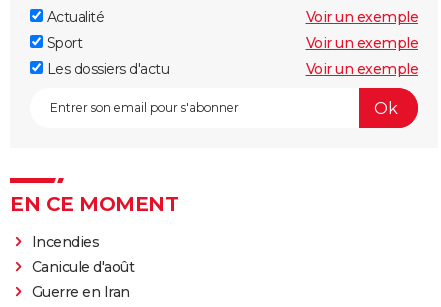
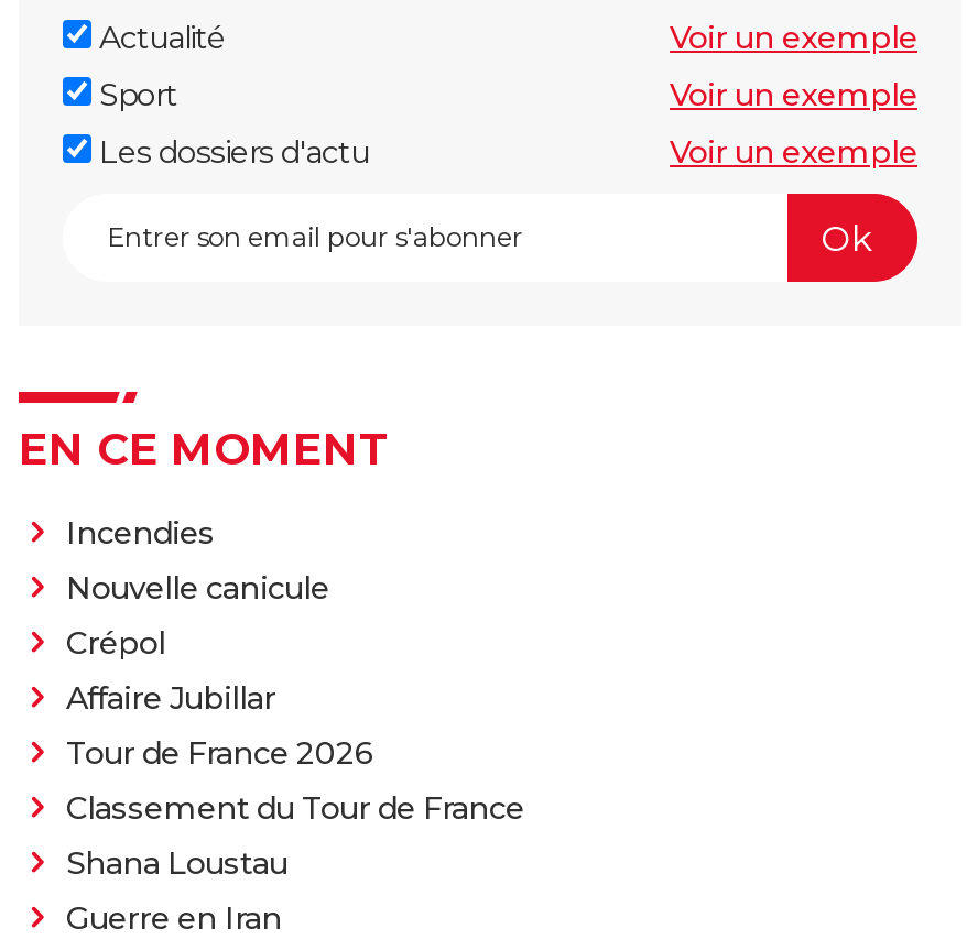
- Canicule d'août
+ Nouvelle canicule
+ Crépol
+ Affaire Jubillar
+ Tour de France 2026
+ Classement du Tour de France
+ Shana Loustau
